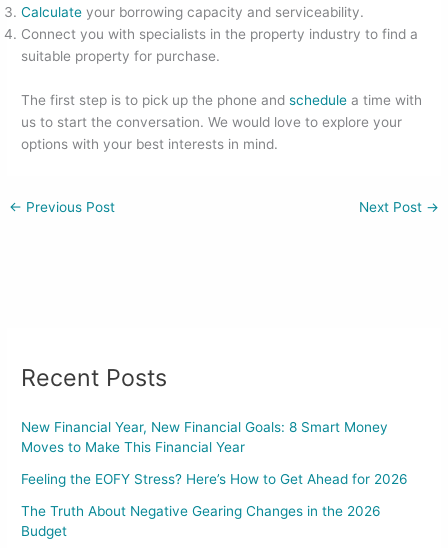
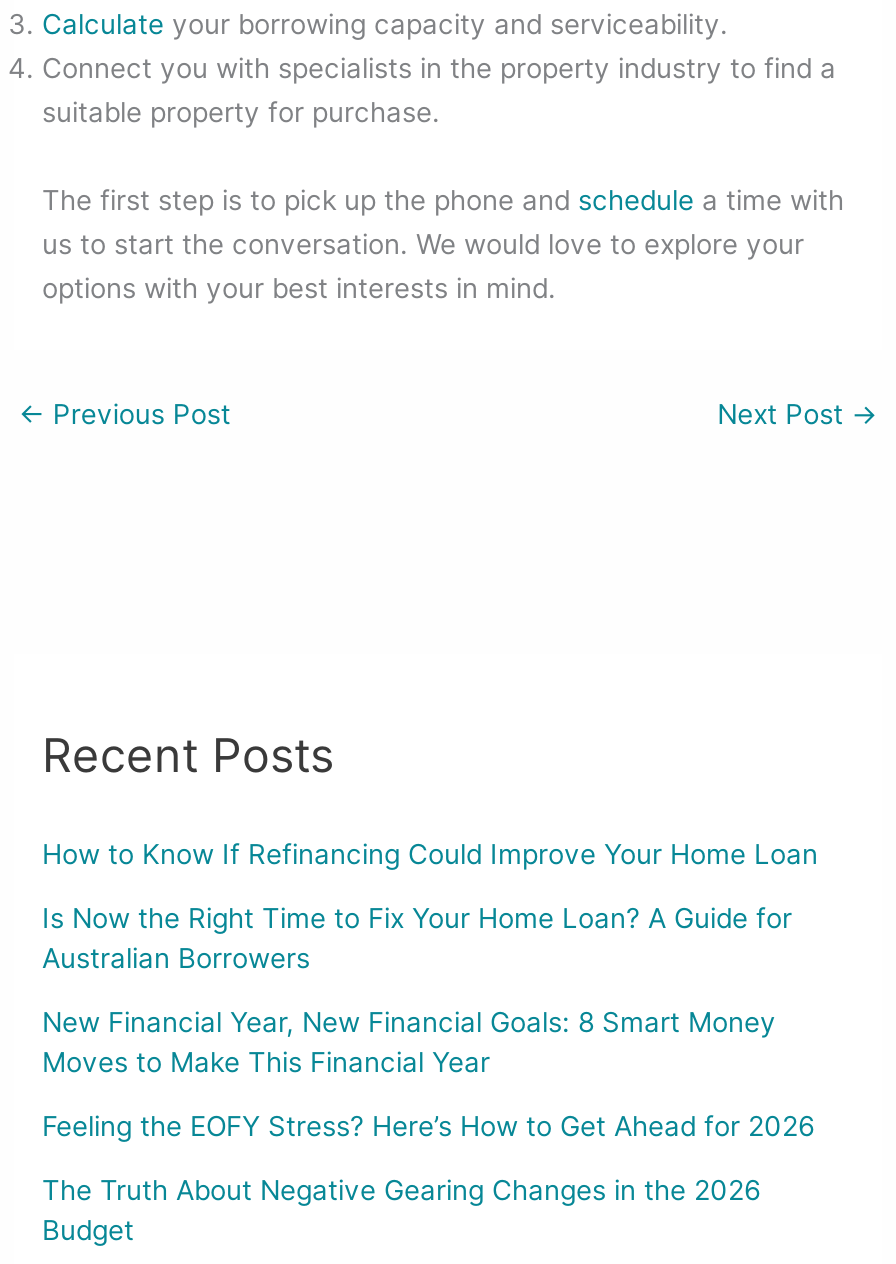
+ How to Know If Refinancing Could Improve Your Home Loan
+ Is Now the Right Time to Fix Your Home Loan? A Guide for
+ Australian Borrowers
